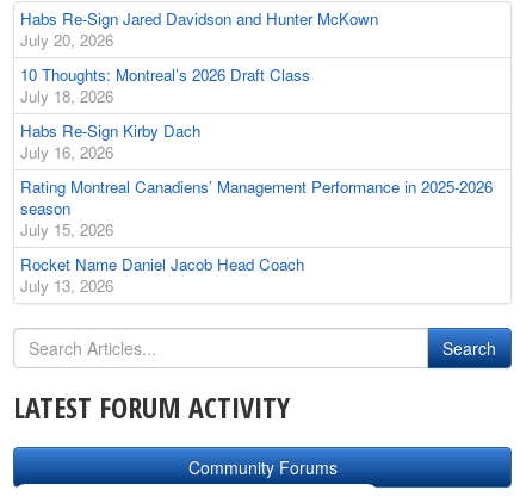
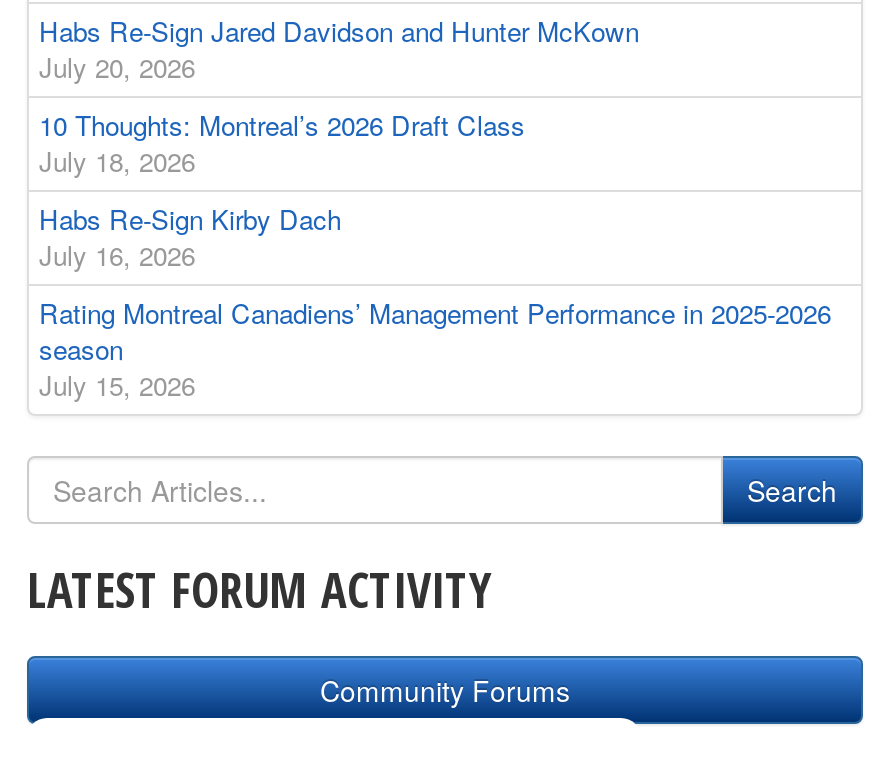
- Rocket Name Daniel Jacob Head Coach
- July 13, 2026
